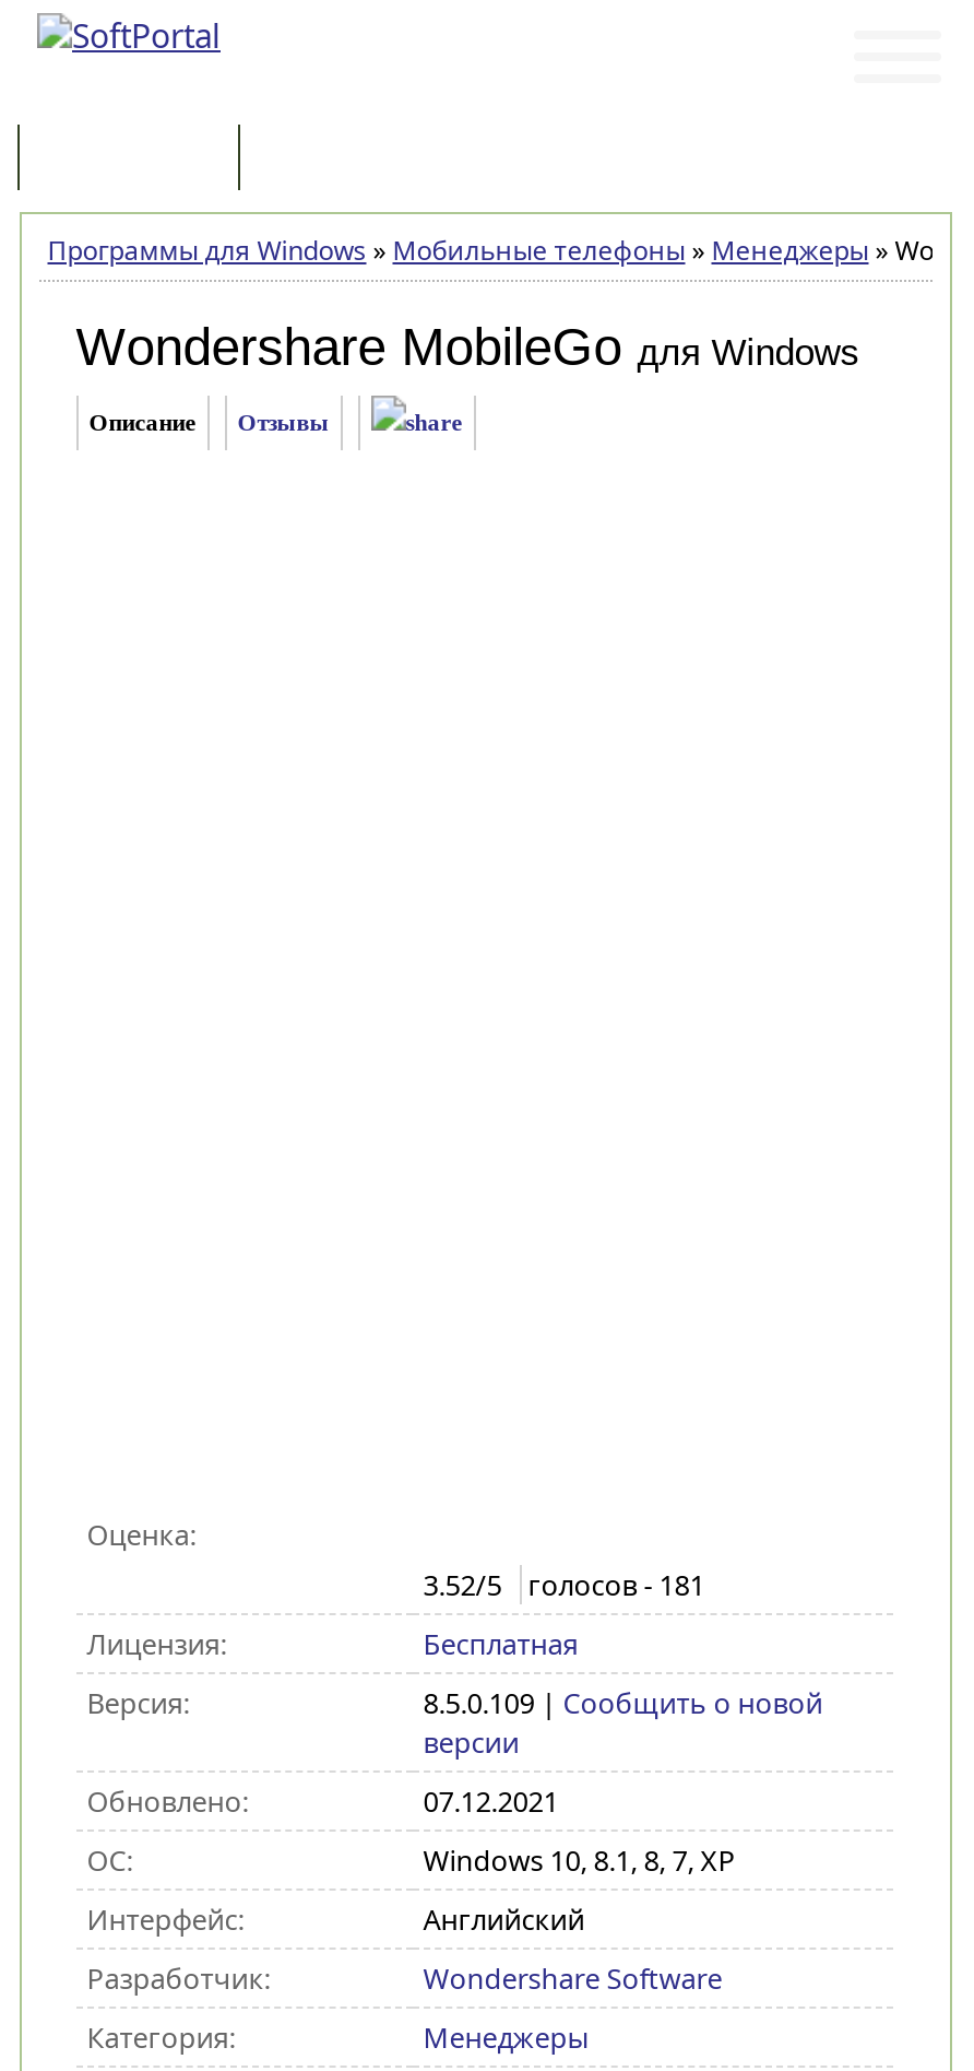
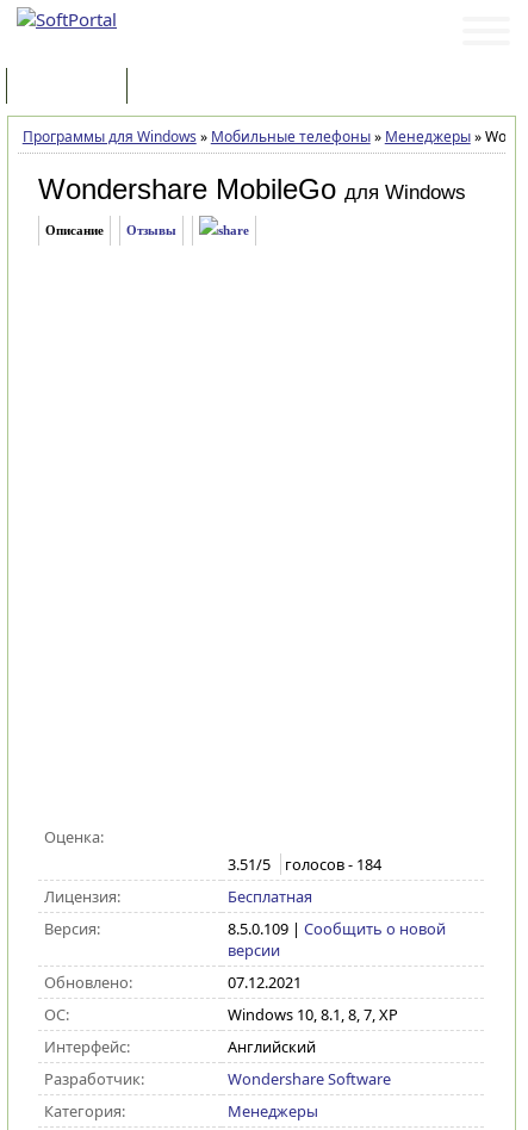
- 3.52/5 голосов - 181
+ 3.51/5 голосов - 184
